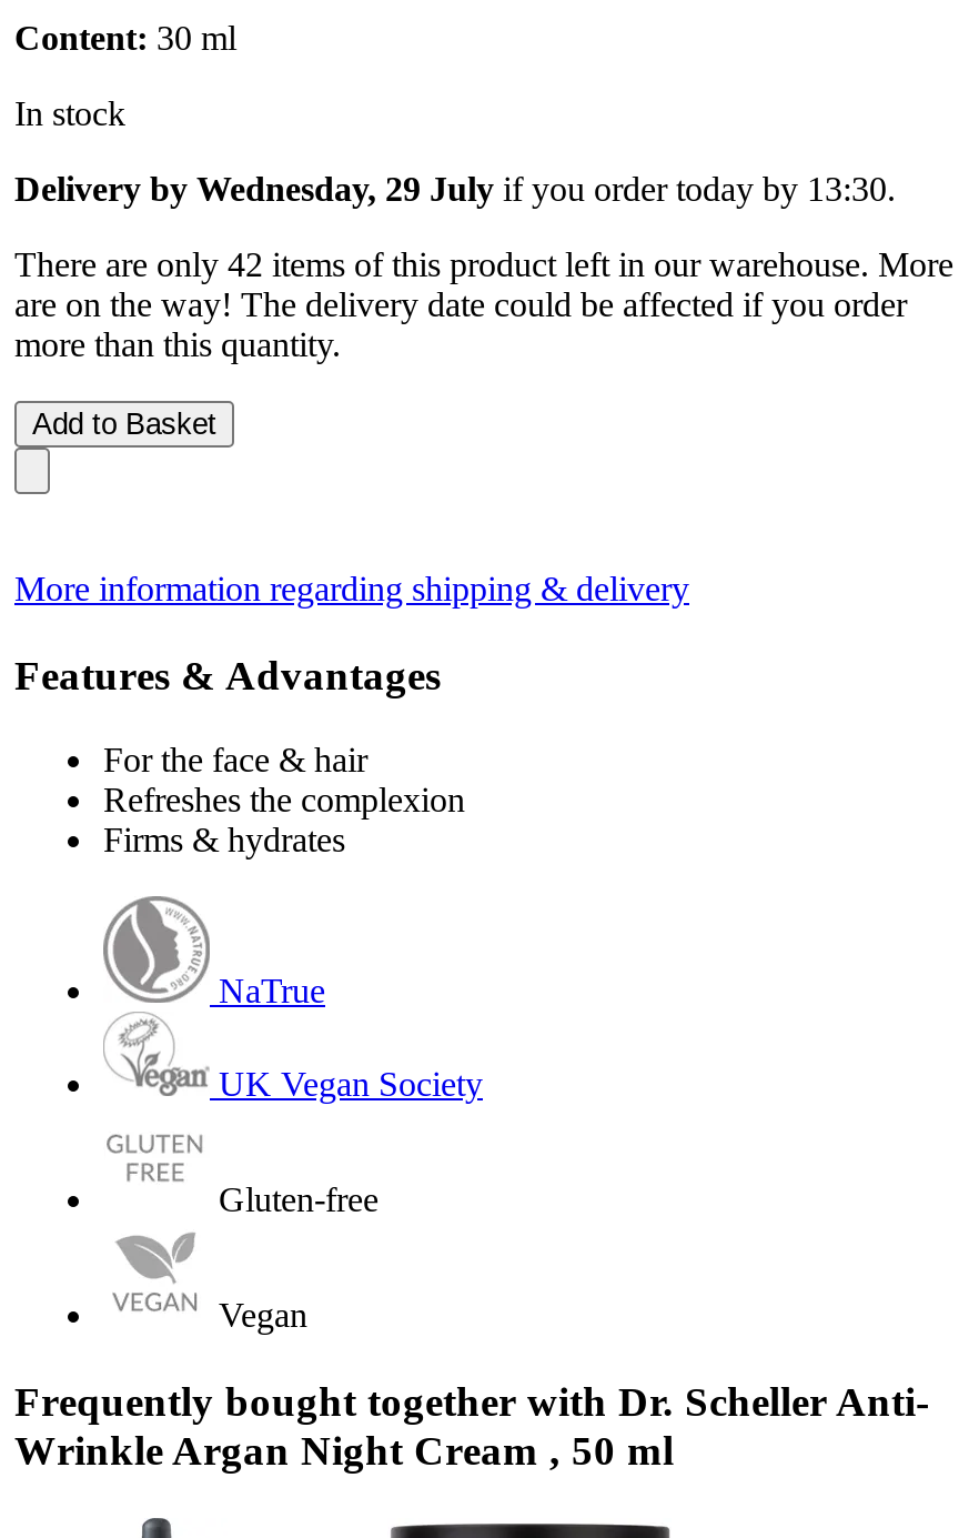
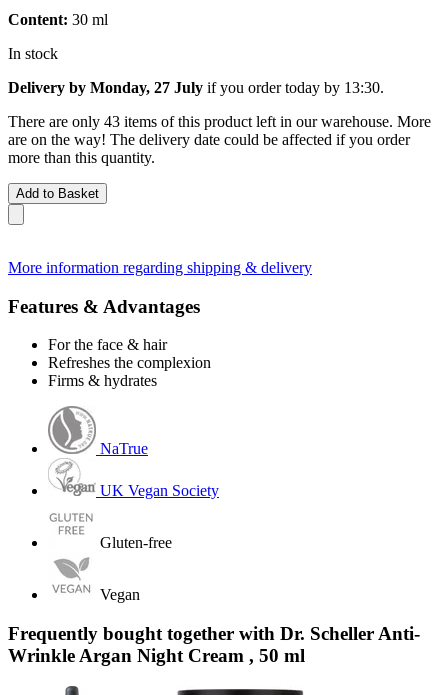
- Delivery by Wednesday, 29 July if you order today by 13:30.
+ Delivery by Monday, 27 July if you order today by 13:30.

- There are only 42 items of this product left in our warehouse. More
+ There are only 43 items of this product left in our warehouse. More
